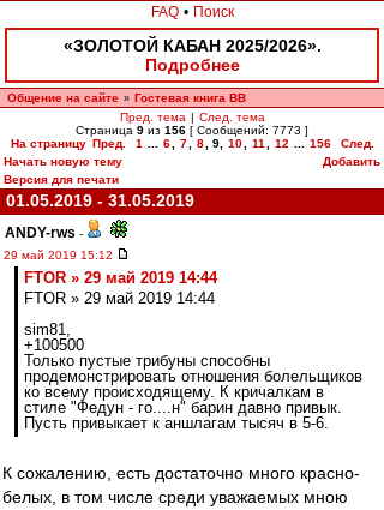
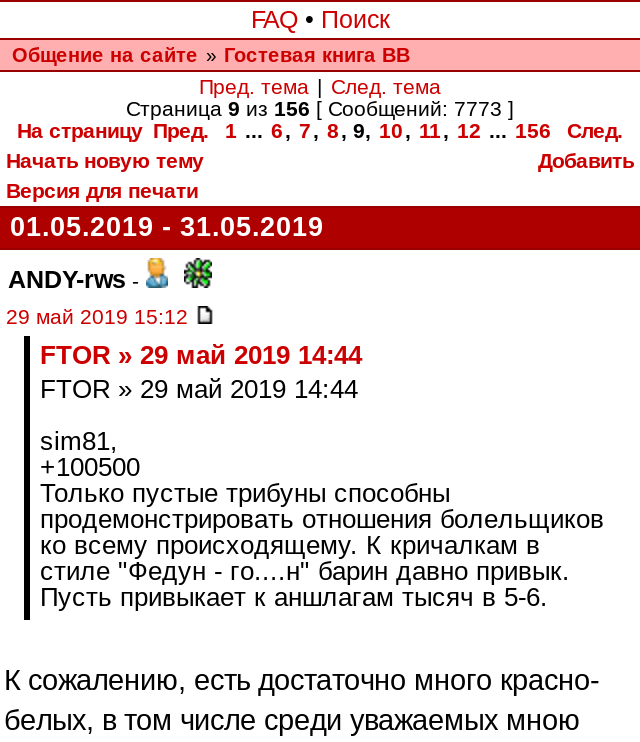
- «ЗОЛОТОЙ КАБАН 2025/2026».
- Подробнее
